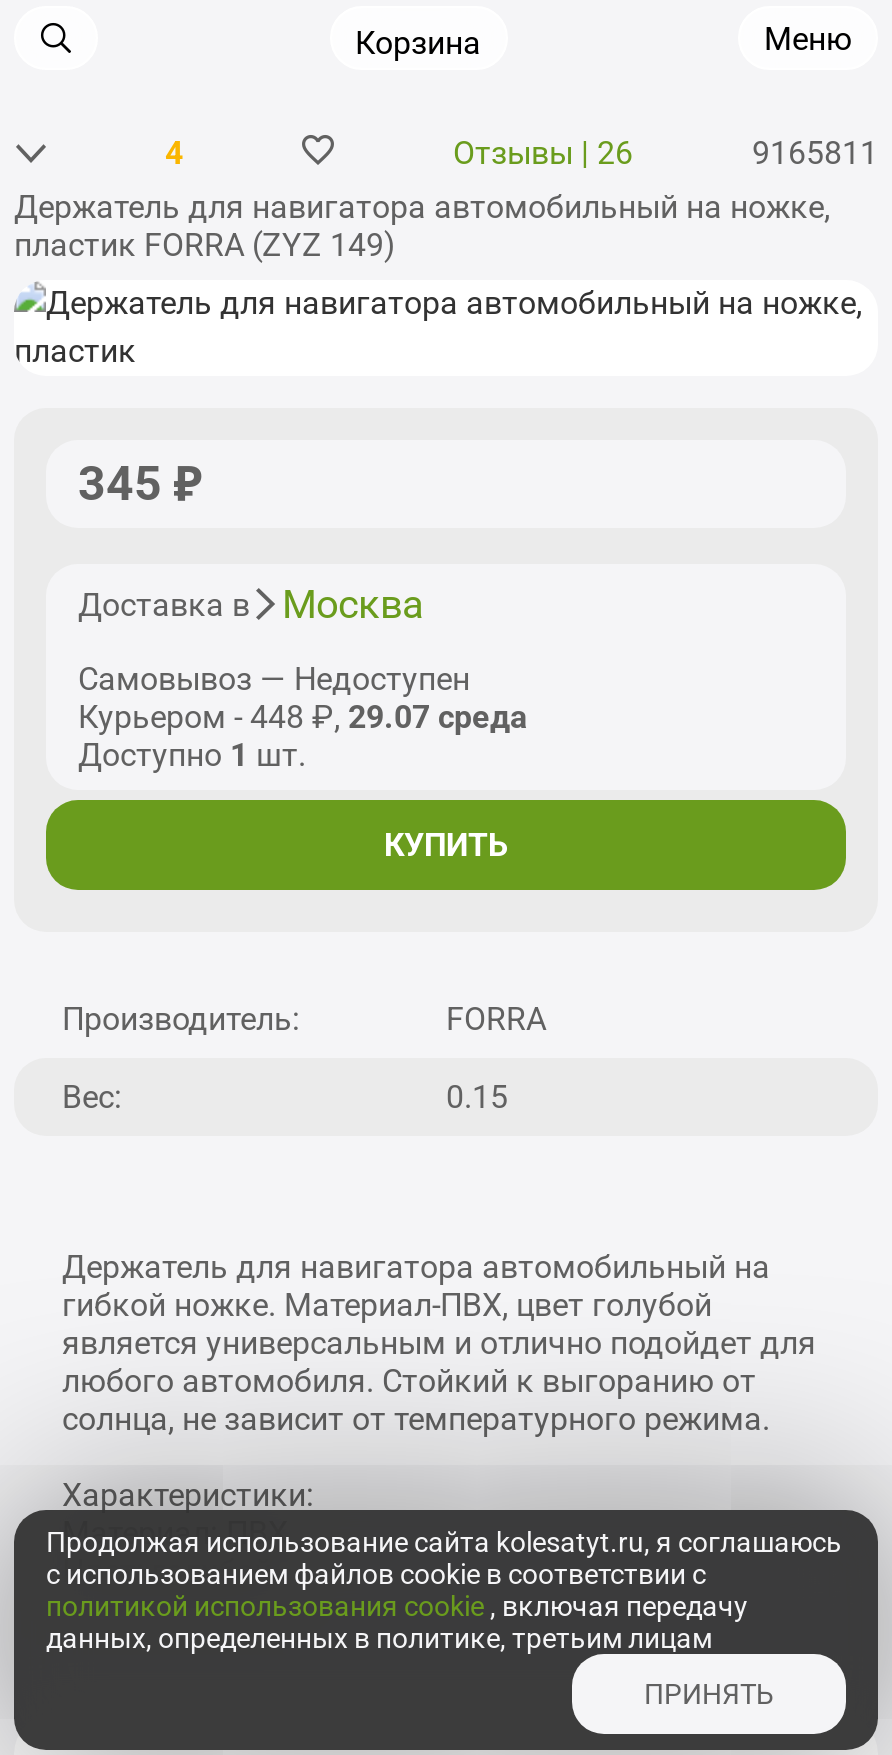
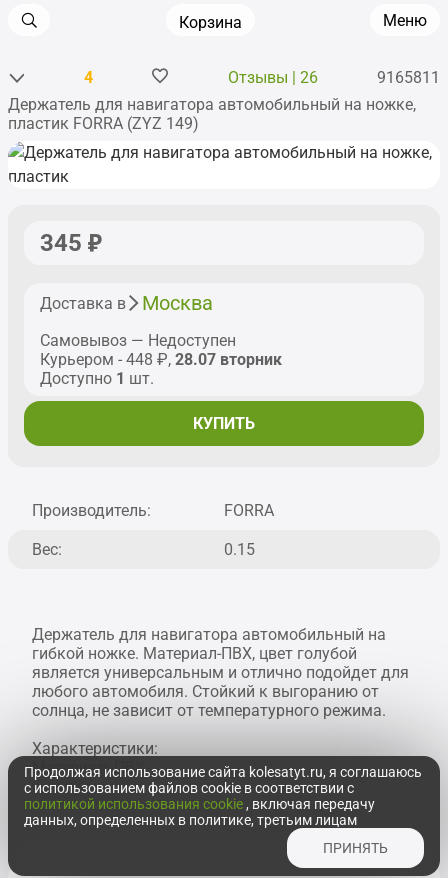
- Курьером - 448 ₽, 29.07 среда
+ Курьером - 448 ₽, 28.07 вторник
